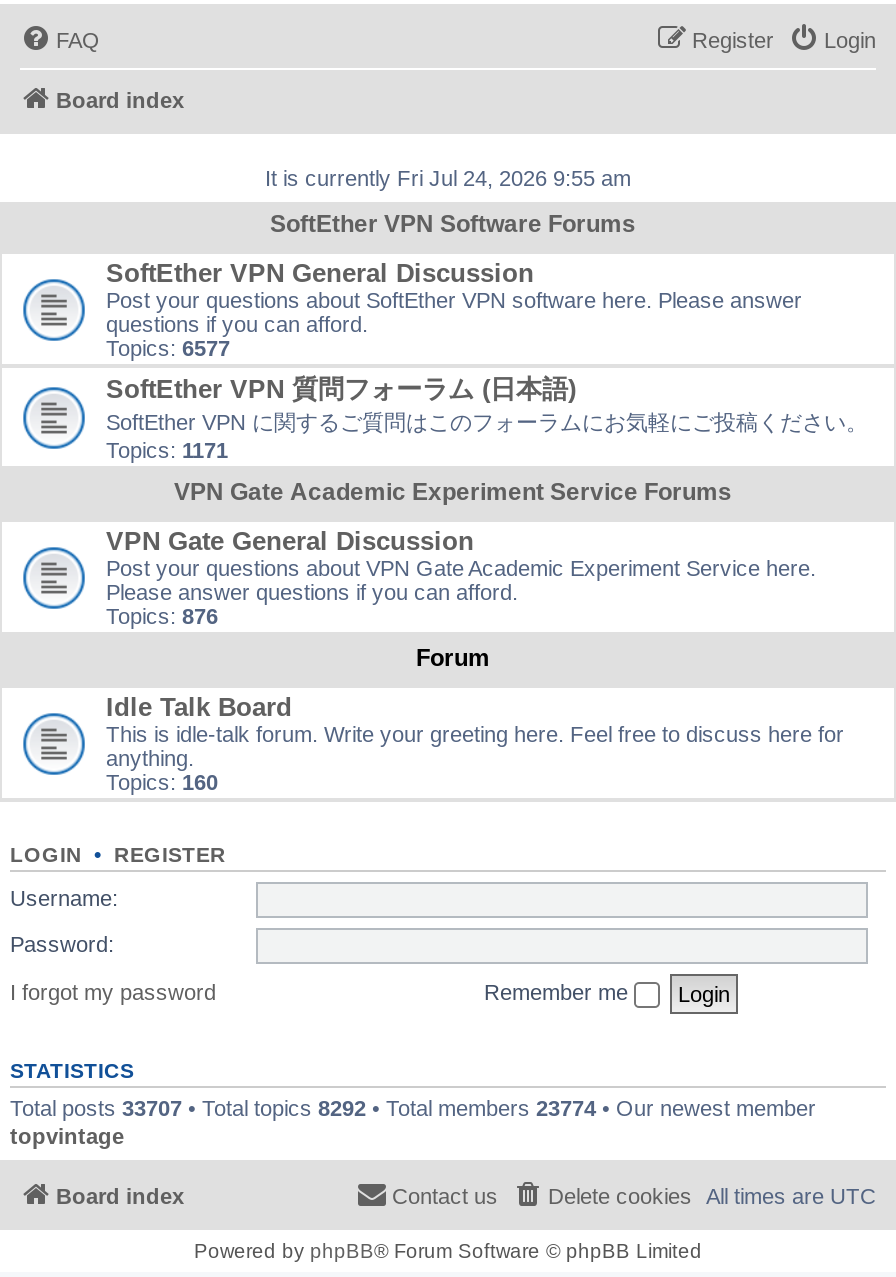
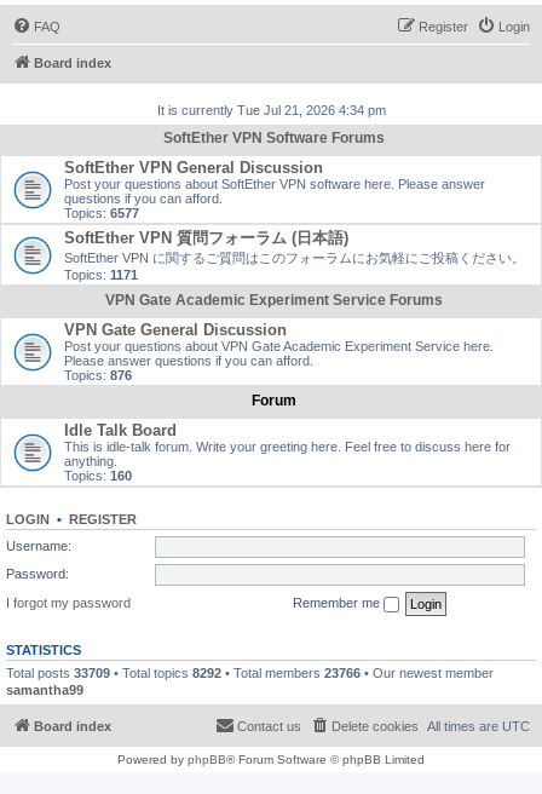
- It is currently Fri Jul 24, 2026 9:55 am
+ It is currently Tue Jul 21, 2026 4:34 pm

- Total posts 33707 • Total topics 8292 • Total members 23774 • Our newest member
- topvintage
+ Total posts 33709 • Total topics 8292 • Total members 23766 • Our newest member
+ samantha99
